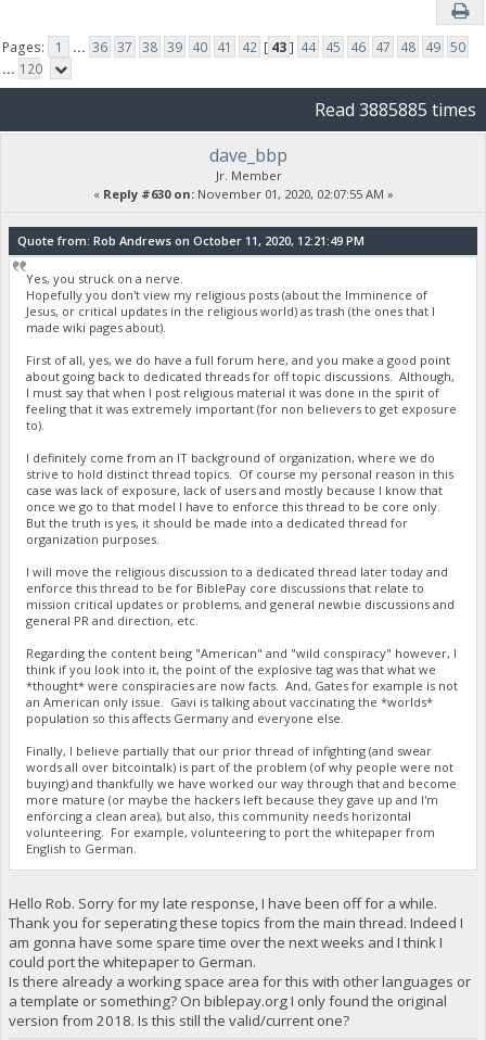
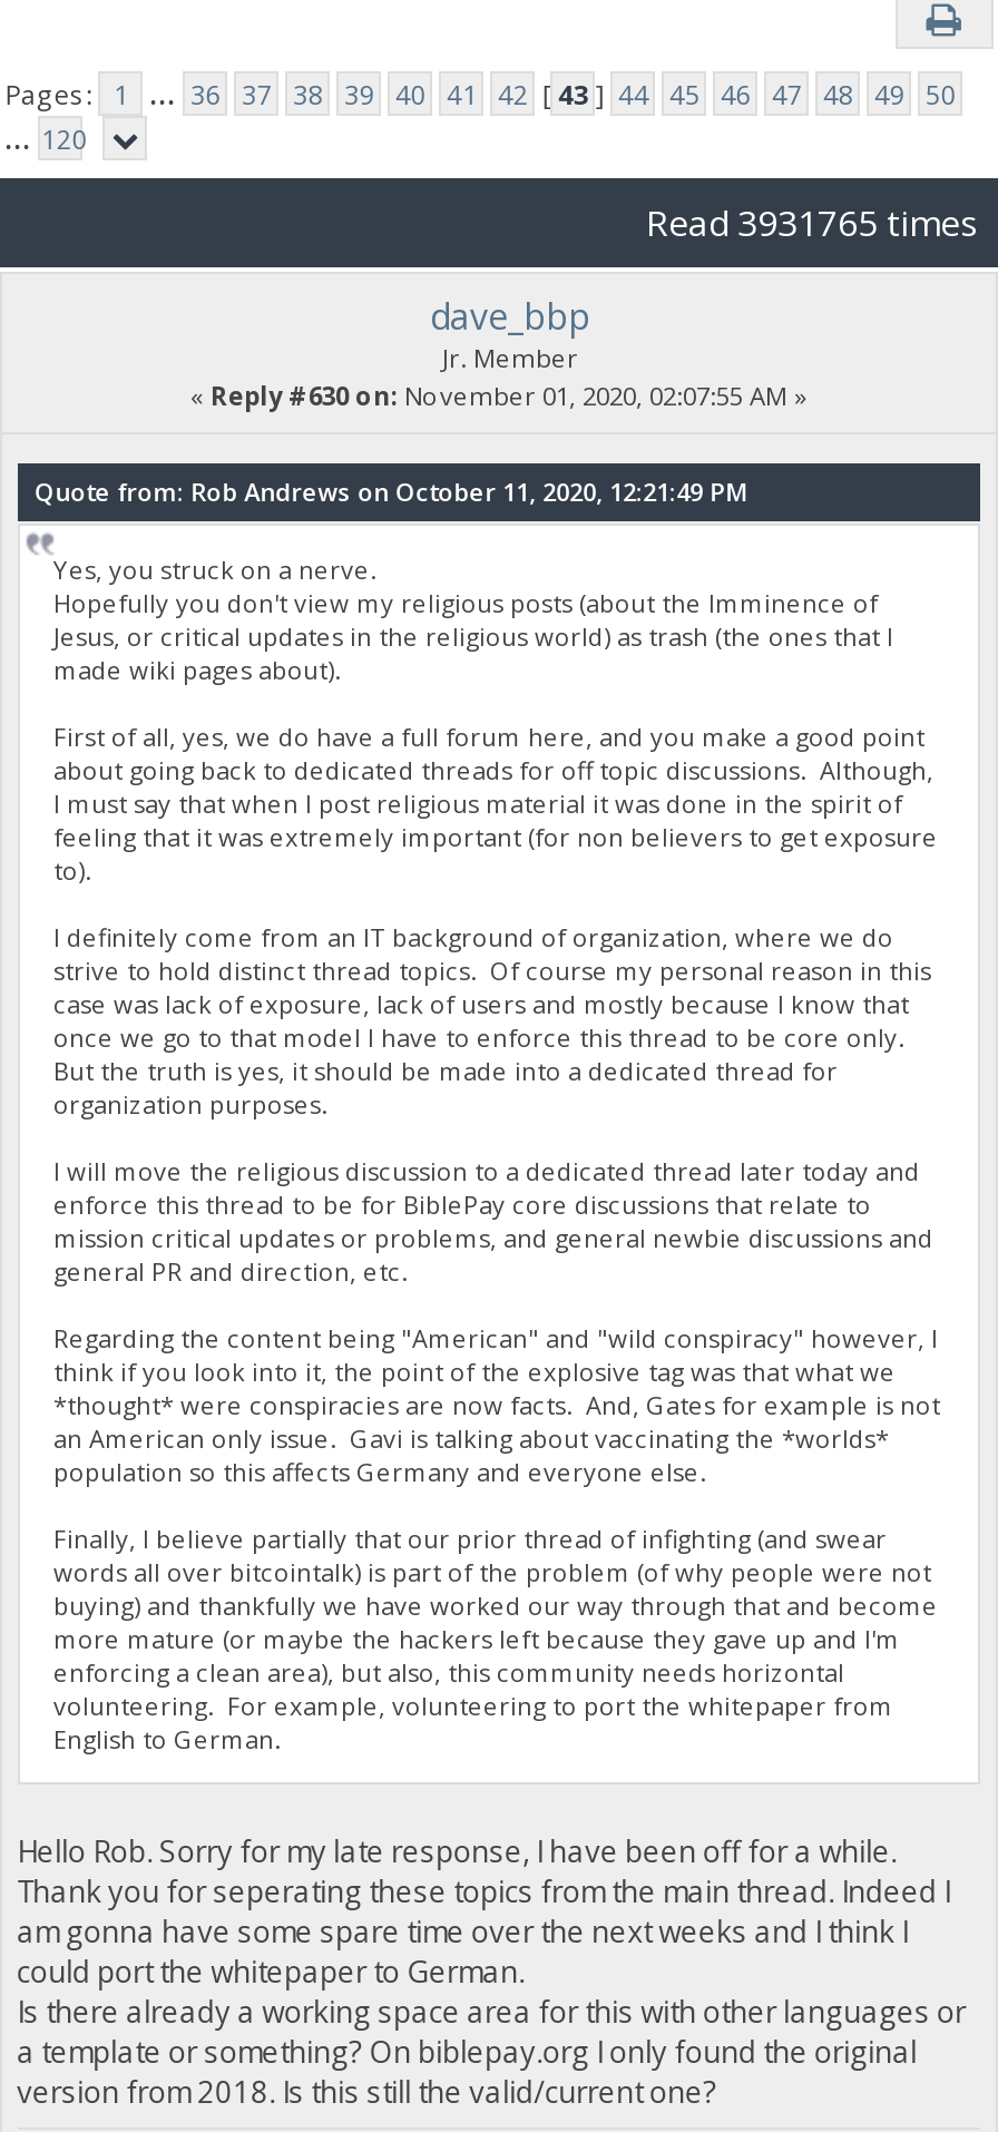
- Read 3885885 times
+ Read 3931765 times
